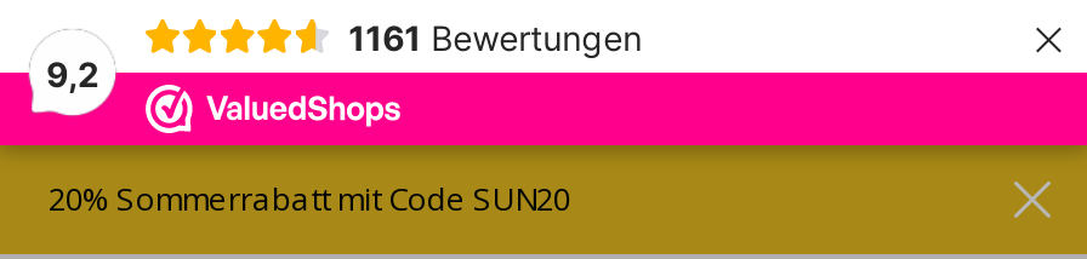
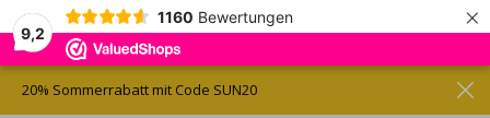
- 1161 Bewertungen
+ 1160 Bewertungen
